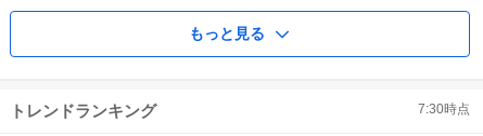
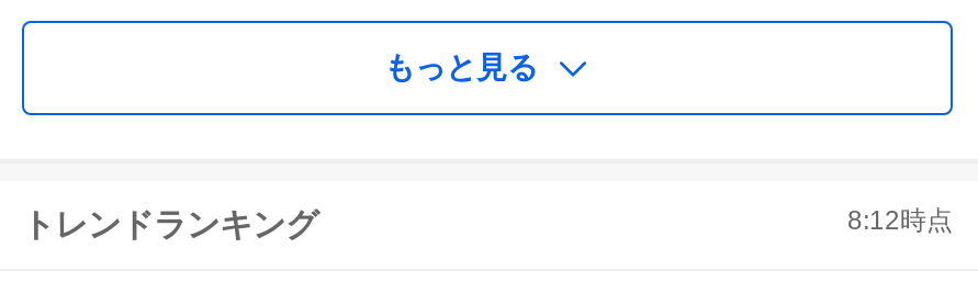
- 7:30時点
+ 8:12時点
